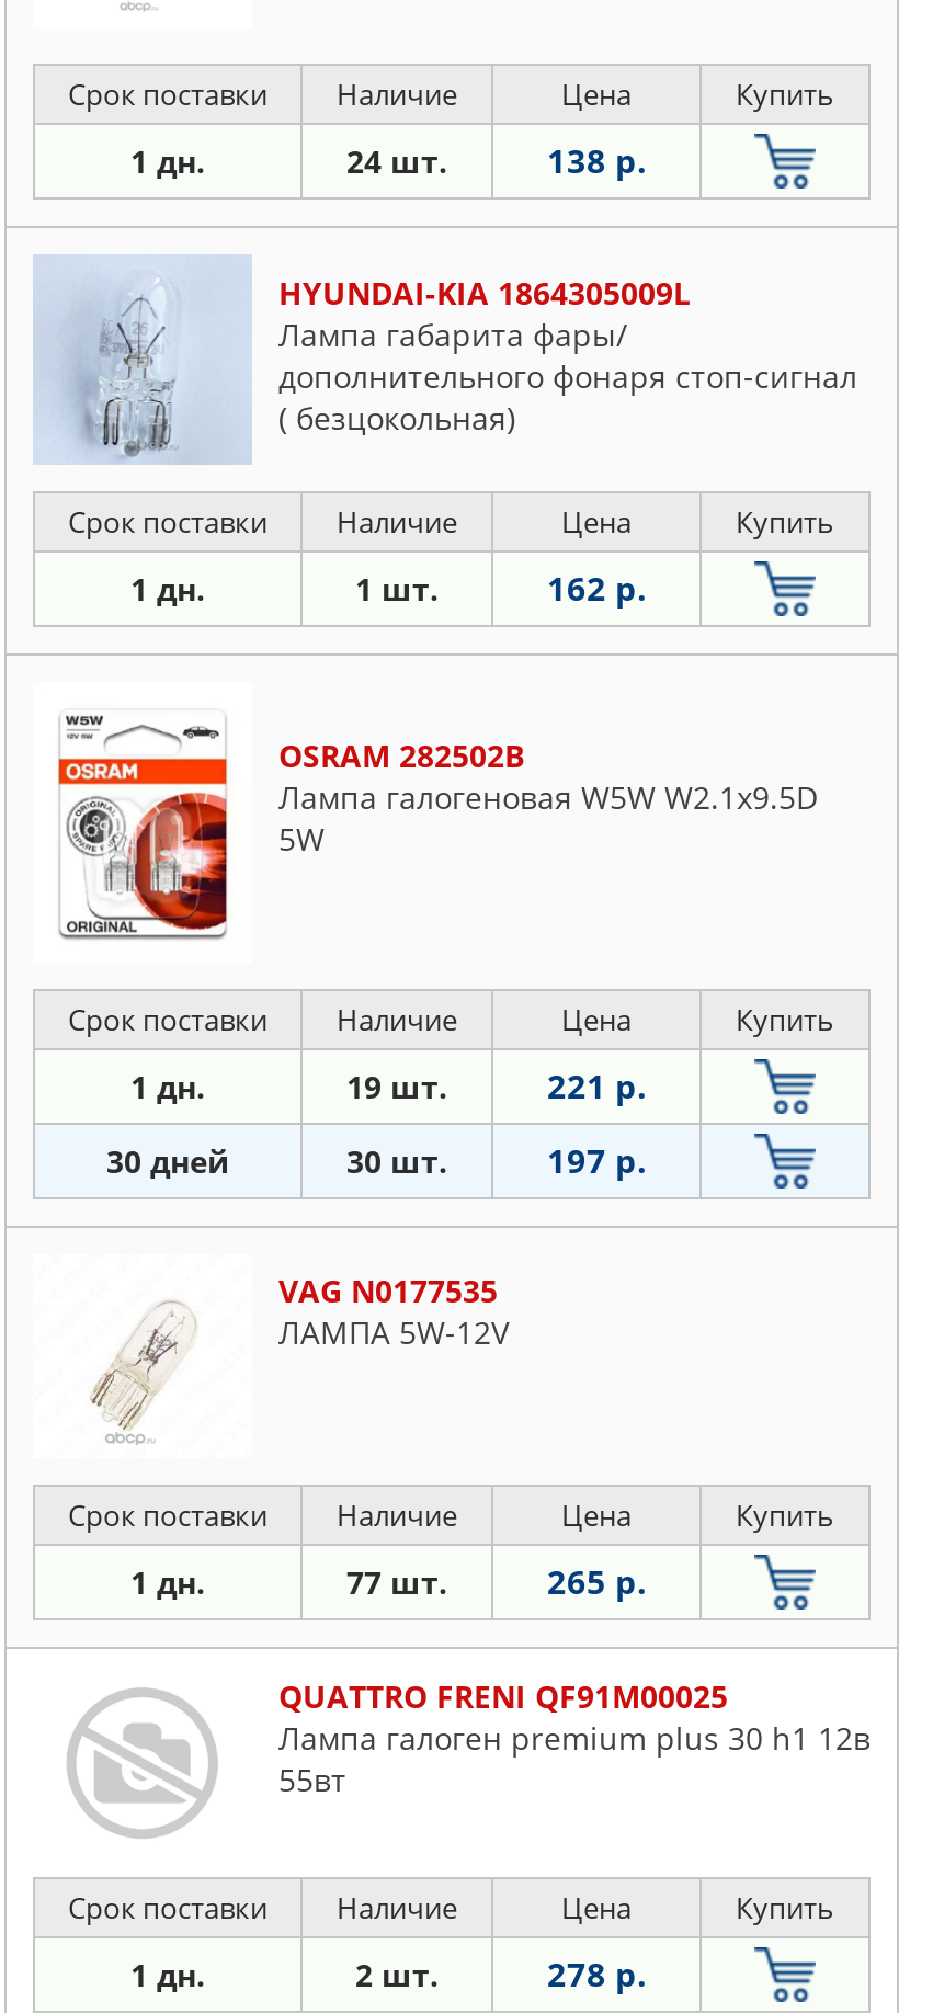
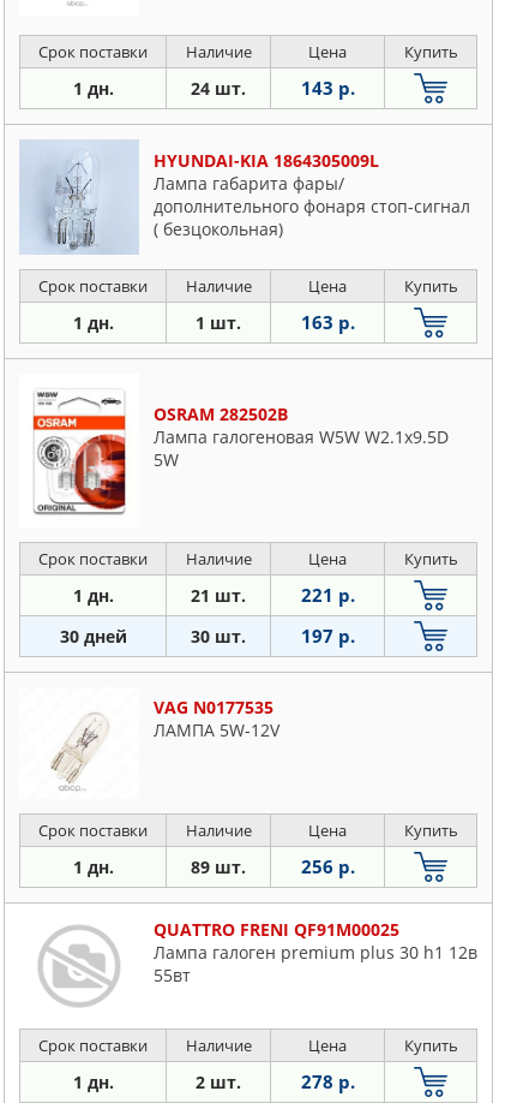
- 138 р.
+ 143 р.

- 162 р.
+ 163 р.

- 19 шт.
+ 21 шт.

- 77 шт.
+ 89 шт.

- 265 р.
+ 256 р.
